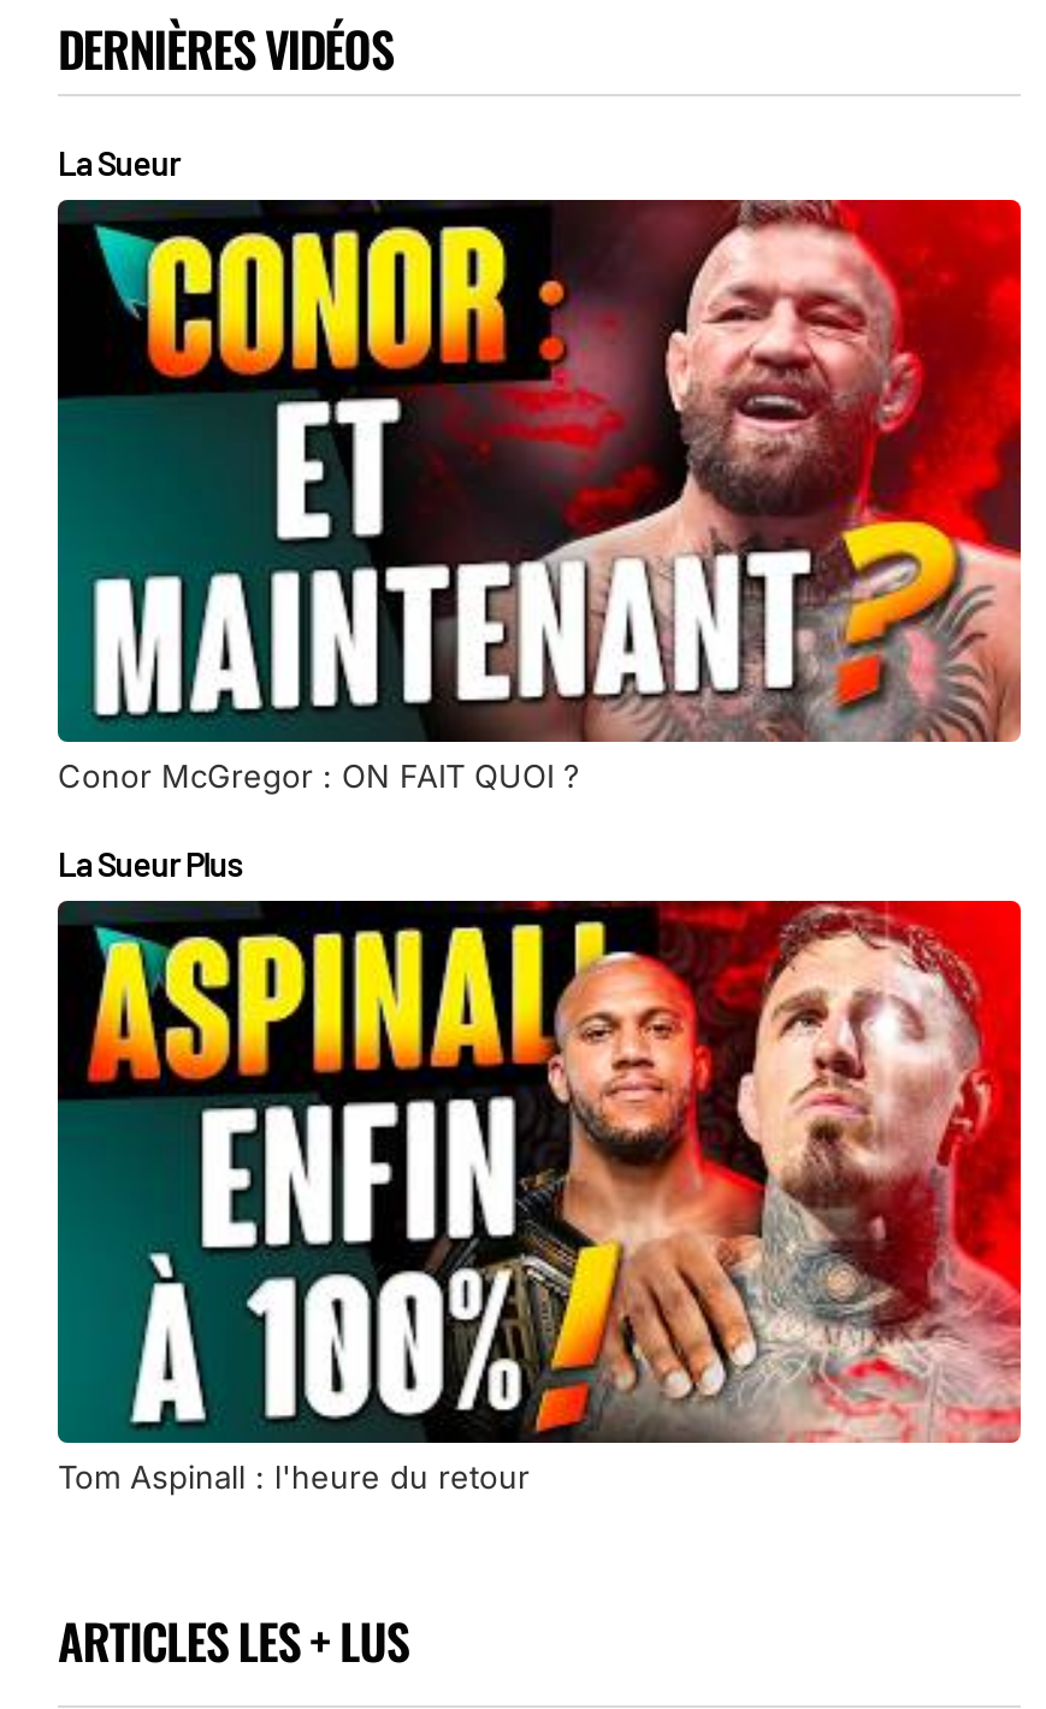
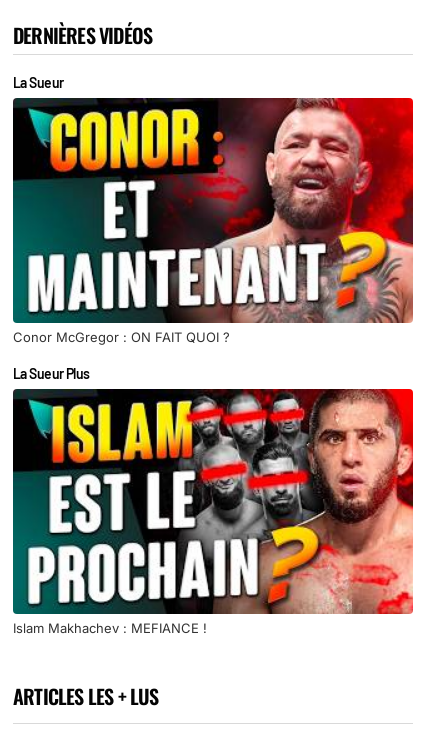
- [image]
- Tom Aspinall : l'heure du retour
+ [image]
+ Islam Makhachev : MEFIANCE !
